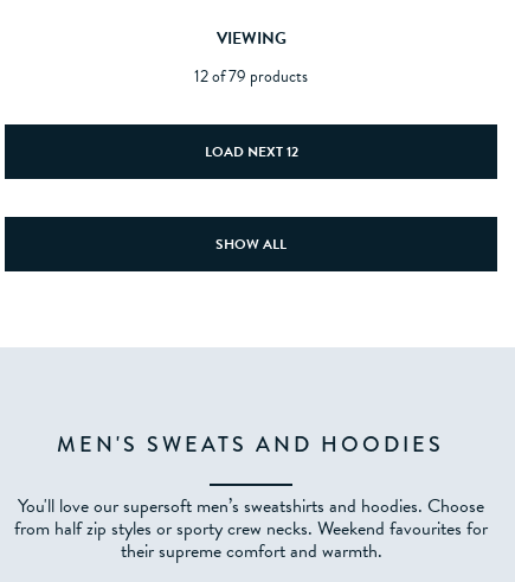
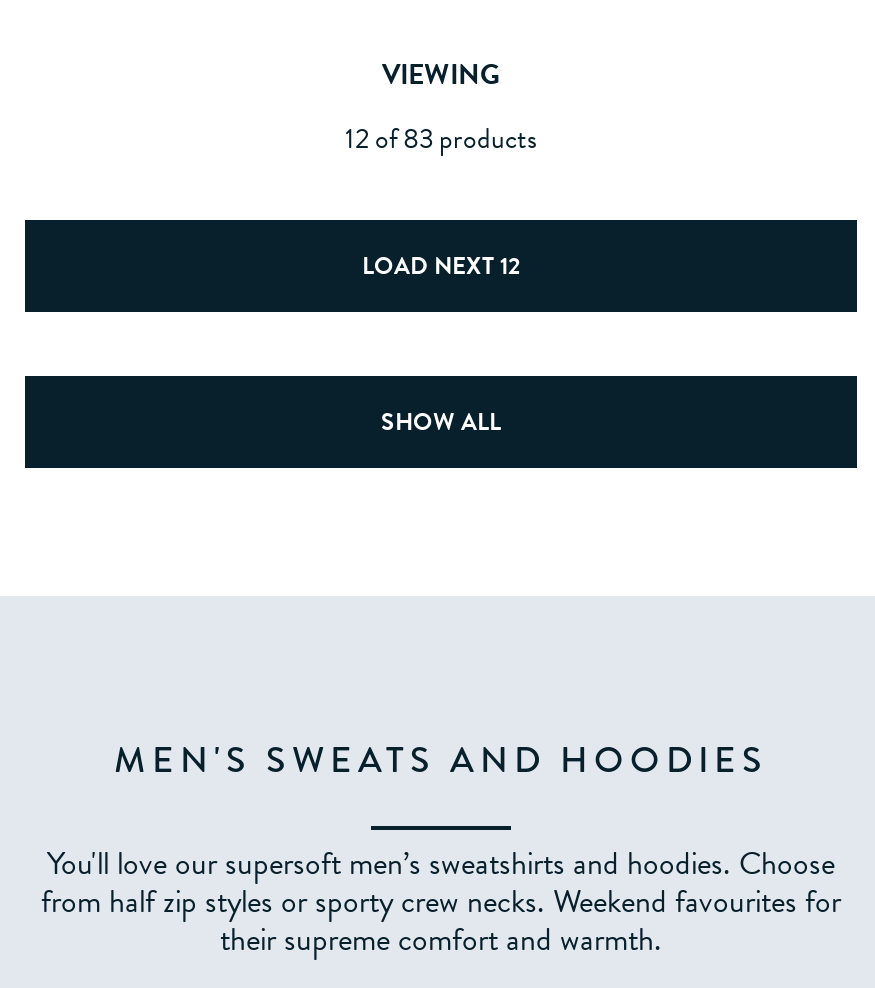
- 12 of 79 products
+ 12 of 83 products
